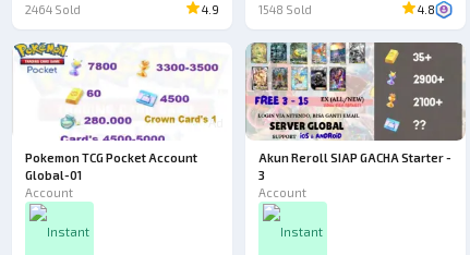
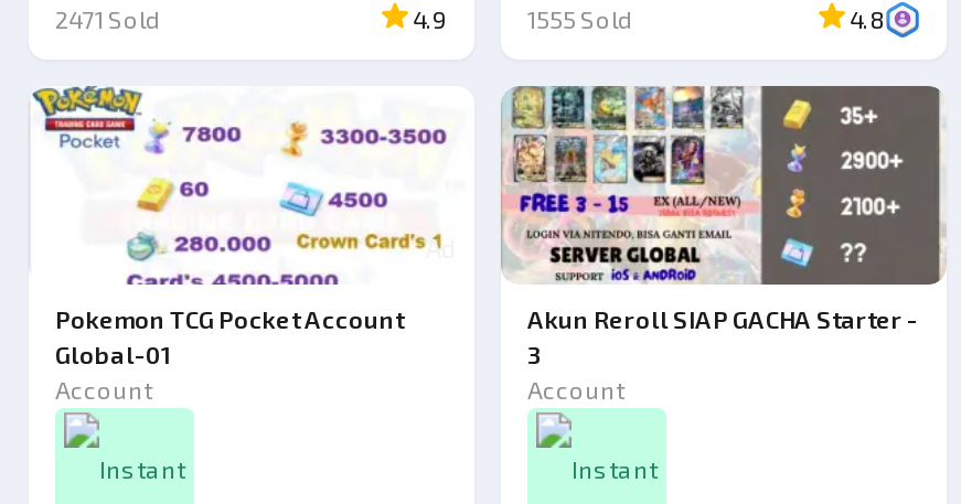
- 2464 Sold
+ 2471 Sold

- 1548 Sold
+ 1555 Sold
